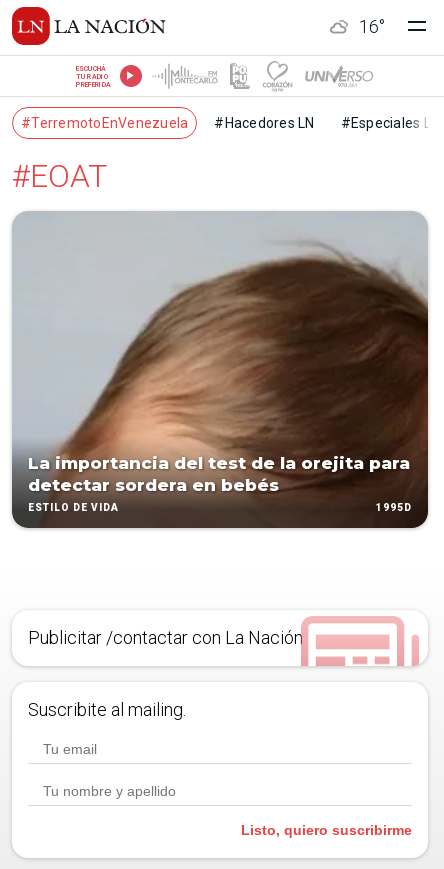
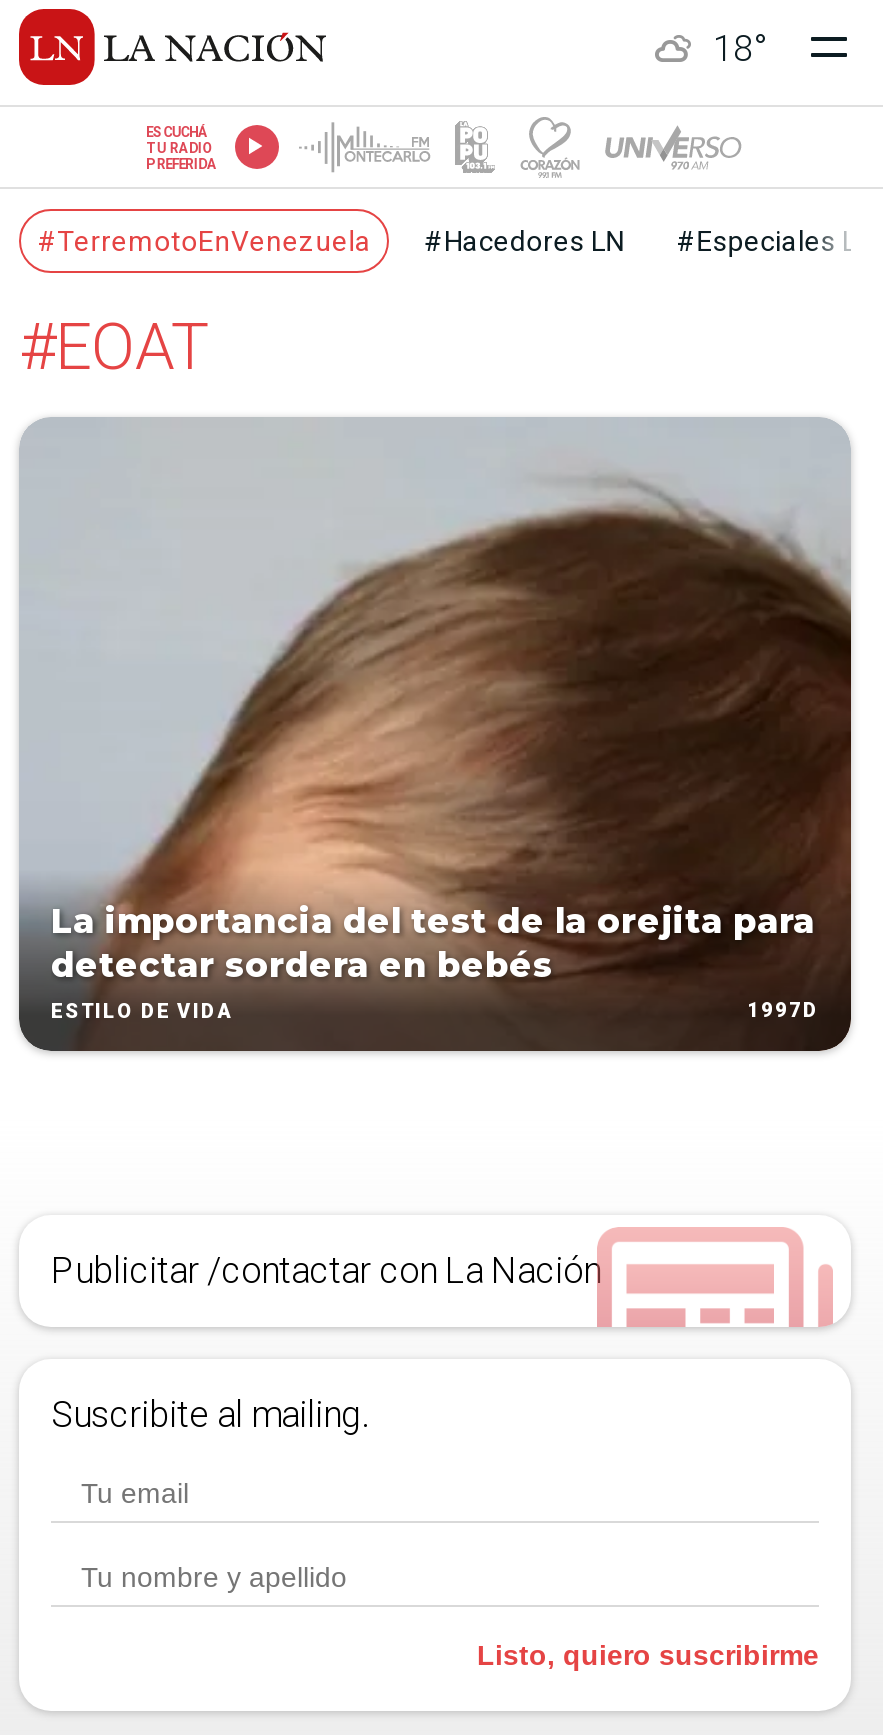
- 16°
+ 18°

- 1995D
+ 1997D
